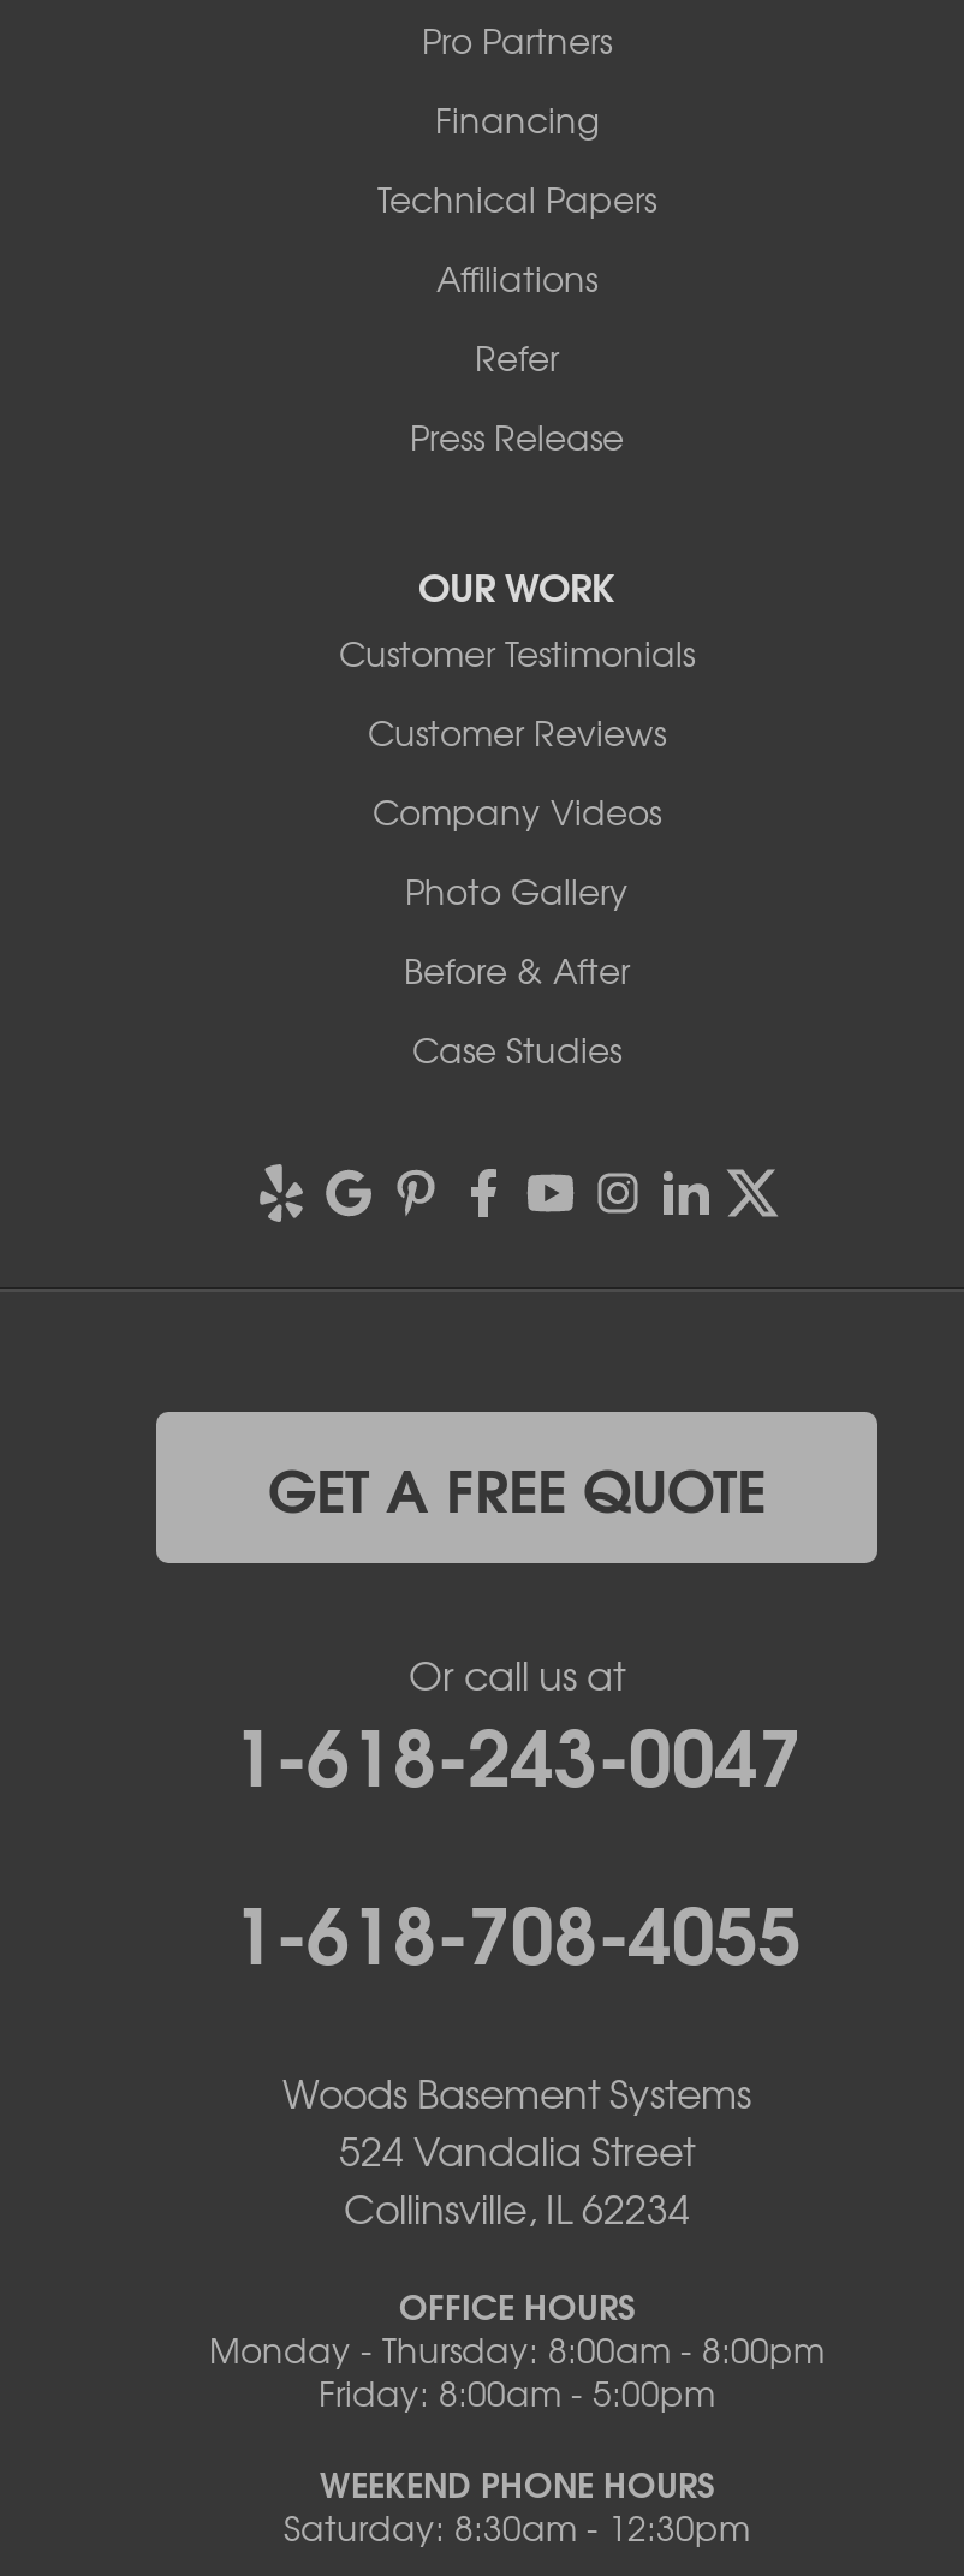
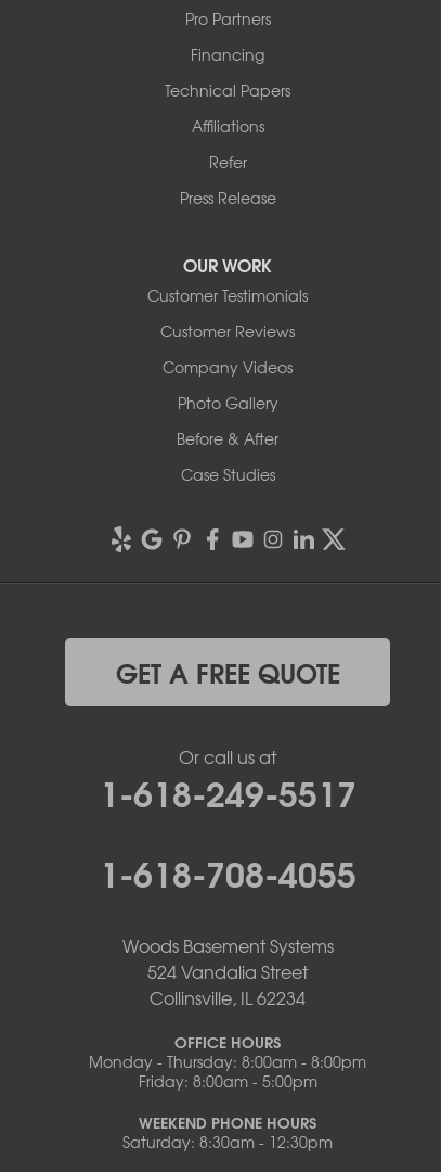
- 1-618-243-0047
+ 1-618-249-5517
